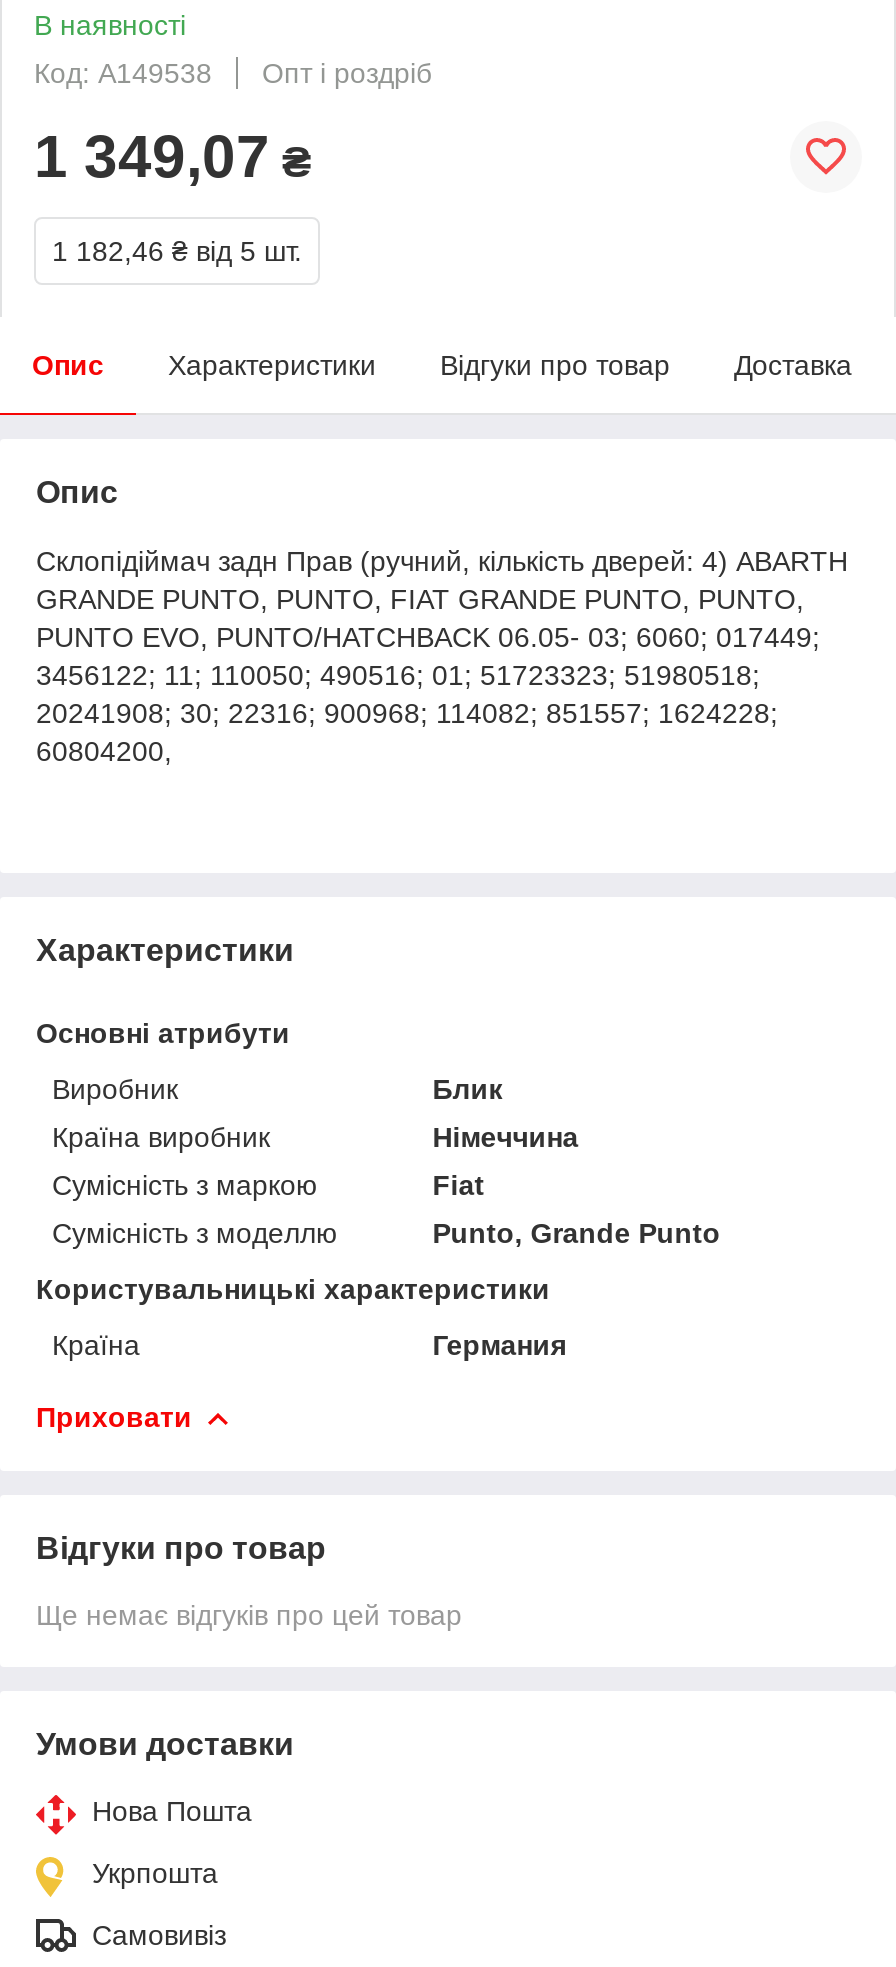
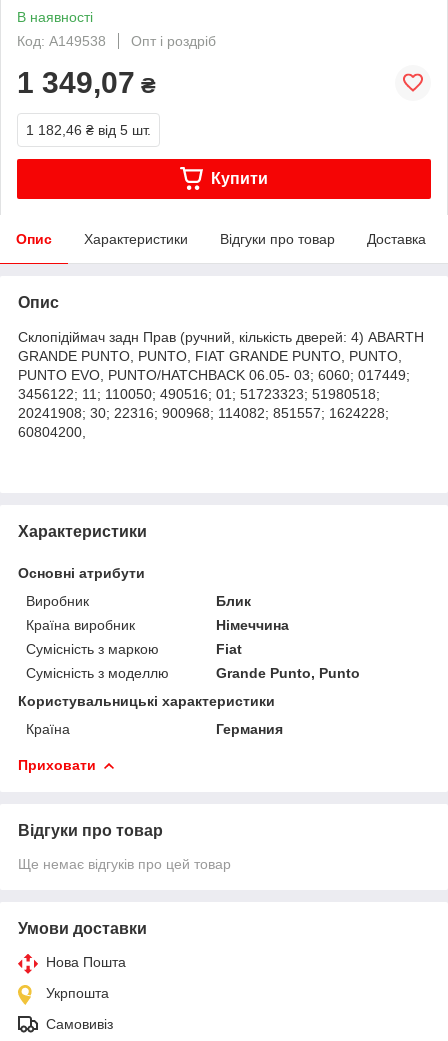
+ Купити

- Punto, Grande Punto
+ Grande Punto, Punto
